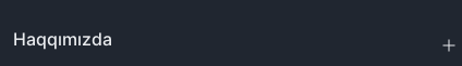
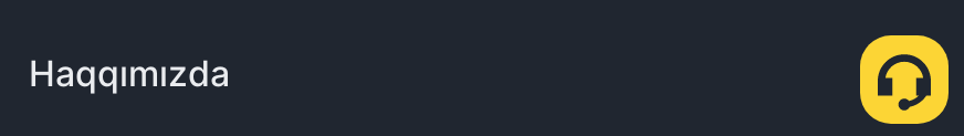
+ [image]
